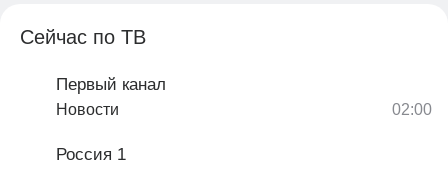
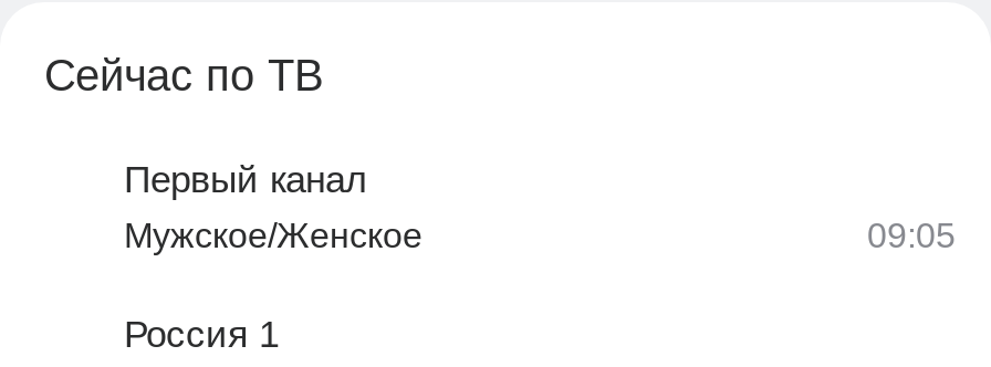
- Новости
+ Мужское/Женское
